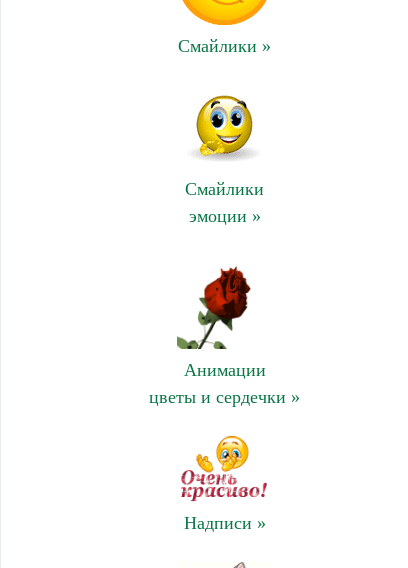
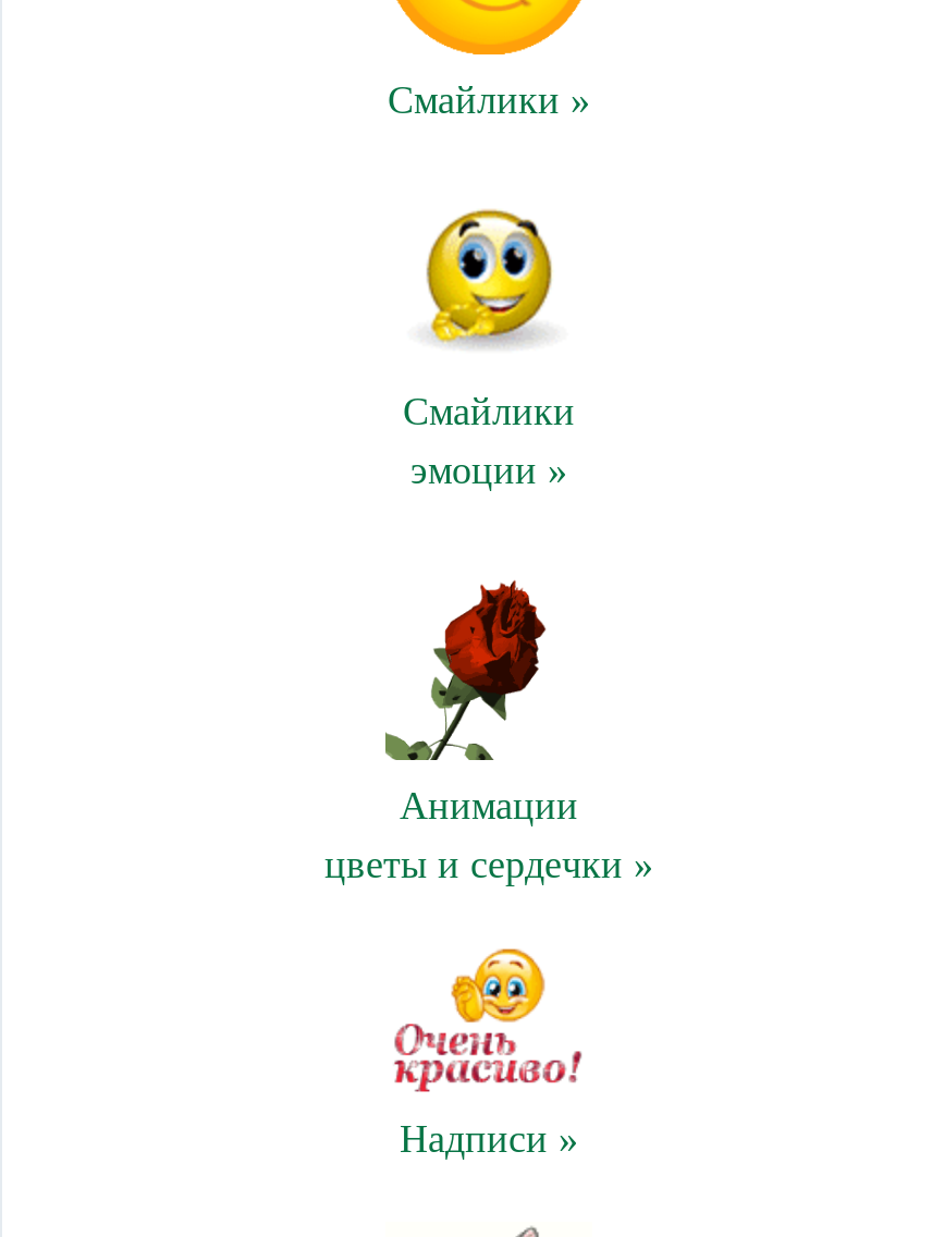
- [image]
+ [image]
